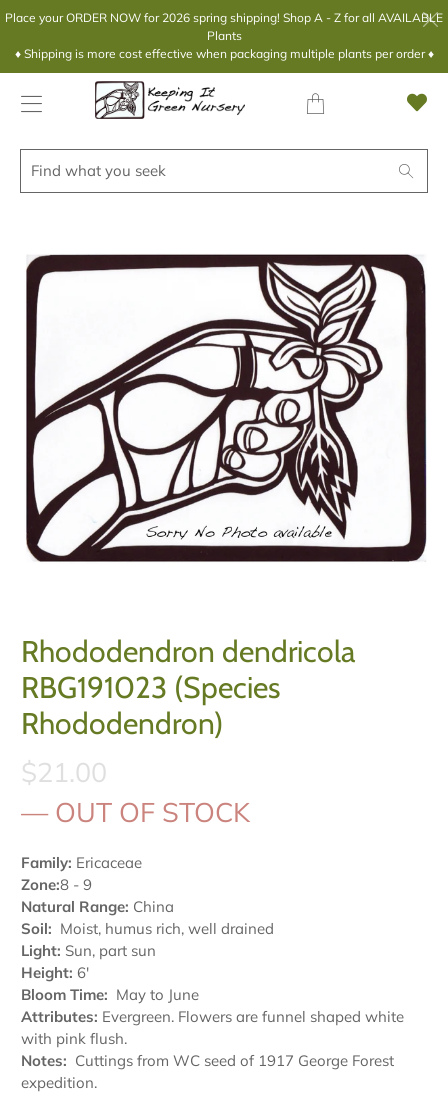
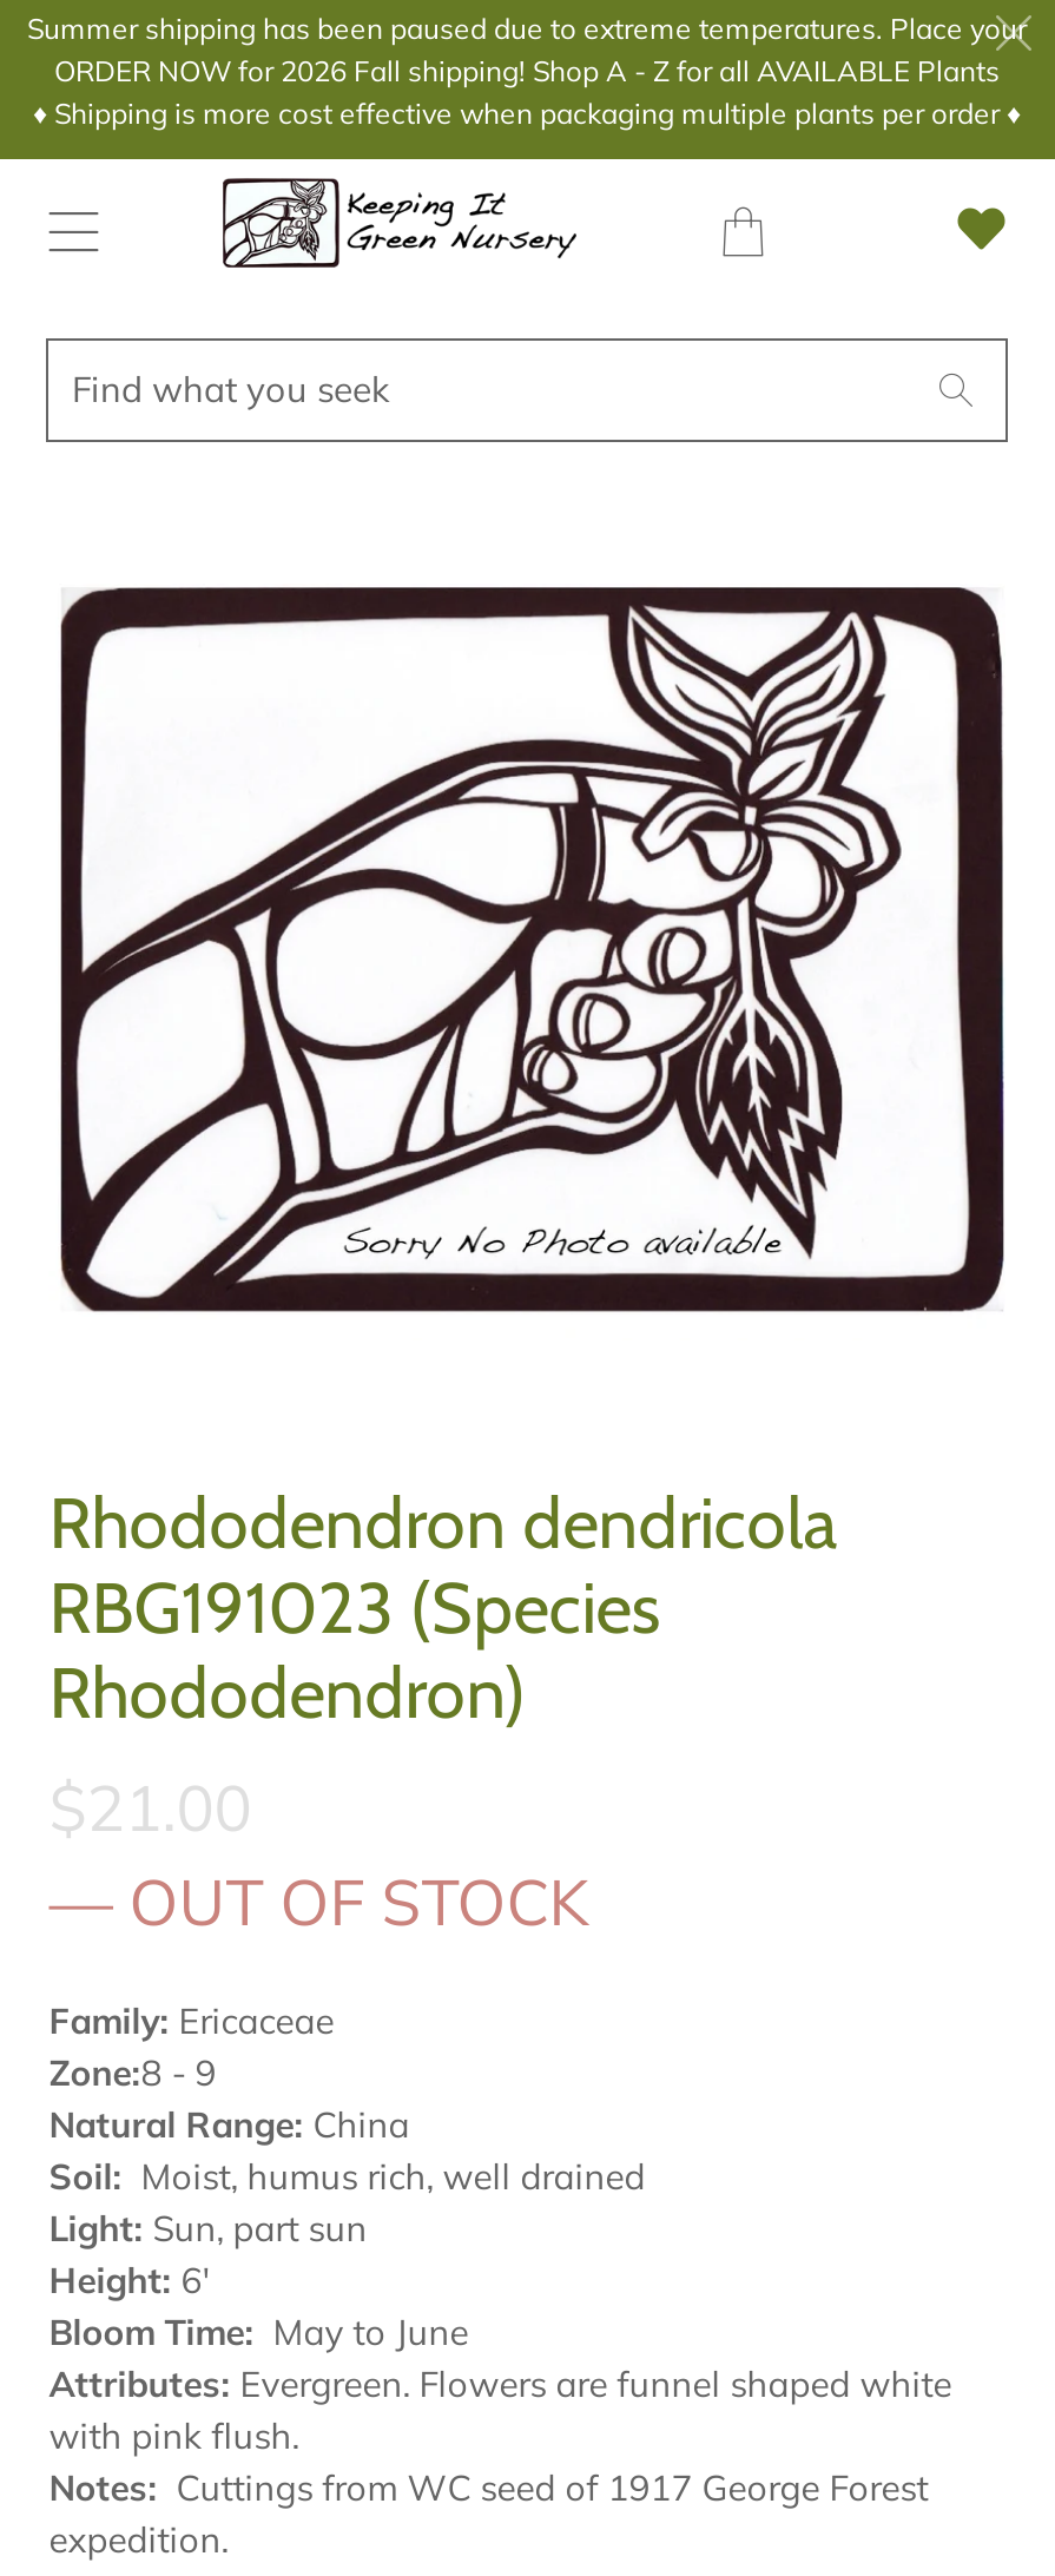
- Place your ORDER NOW for 2026 spring shipping! Shop A - Z for all AVAILABLE
- Plants
+ Summer shipping has been paused due to extreme temperatures. Place your
+ ORDER NOW for 2026 Fall shipping! Shop A - Z for all AVAILABLE Plants
